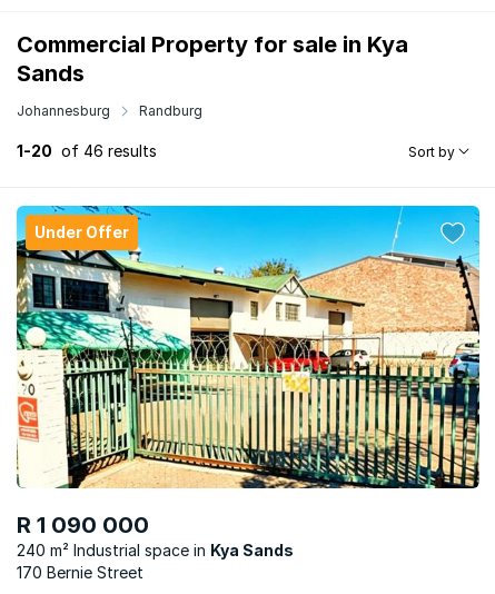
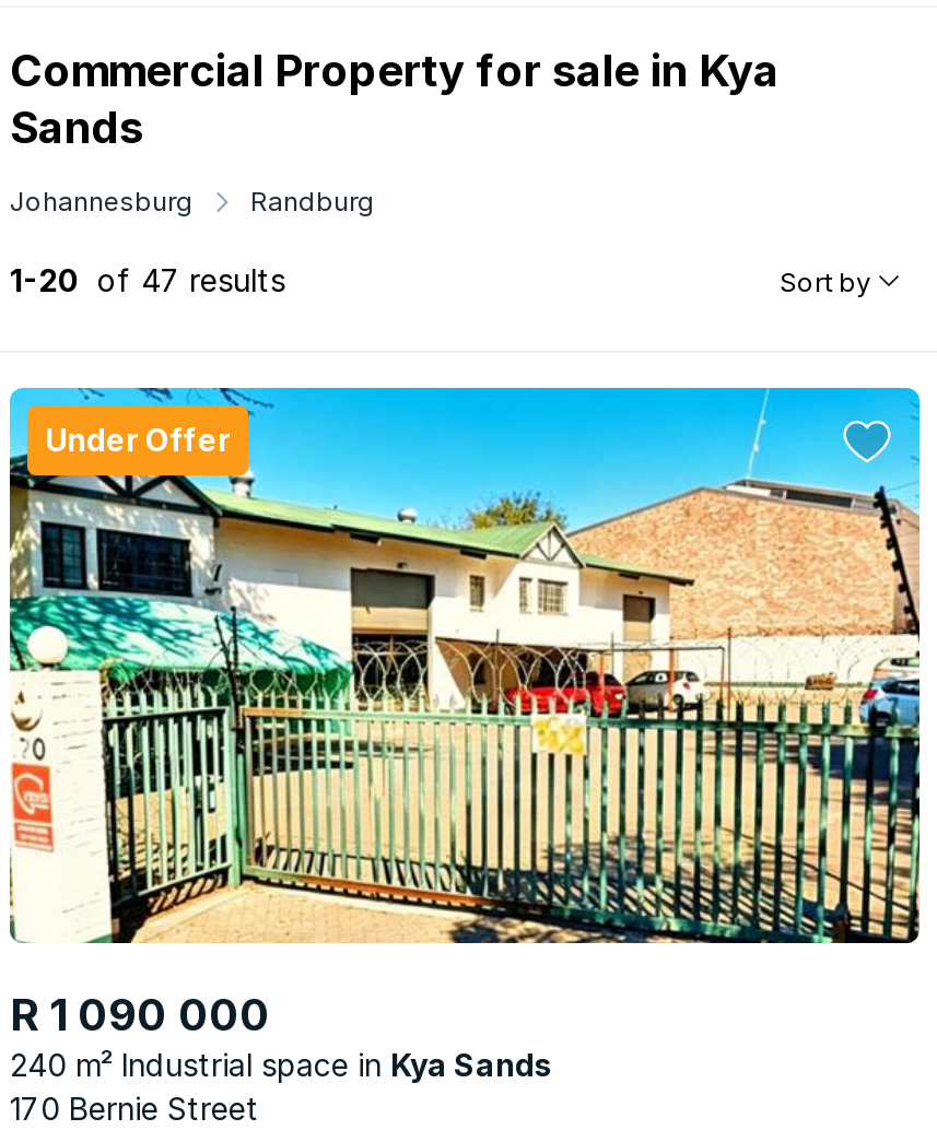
- 1-20 of 46 results
+ 1-20 of 47 results
